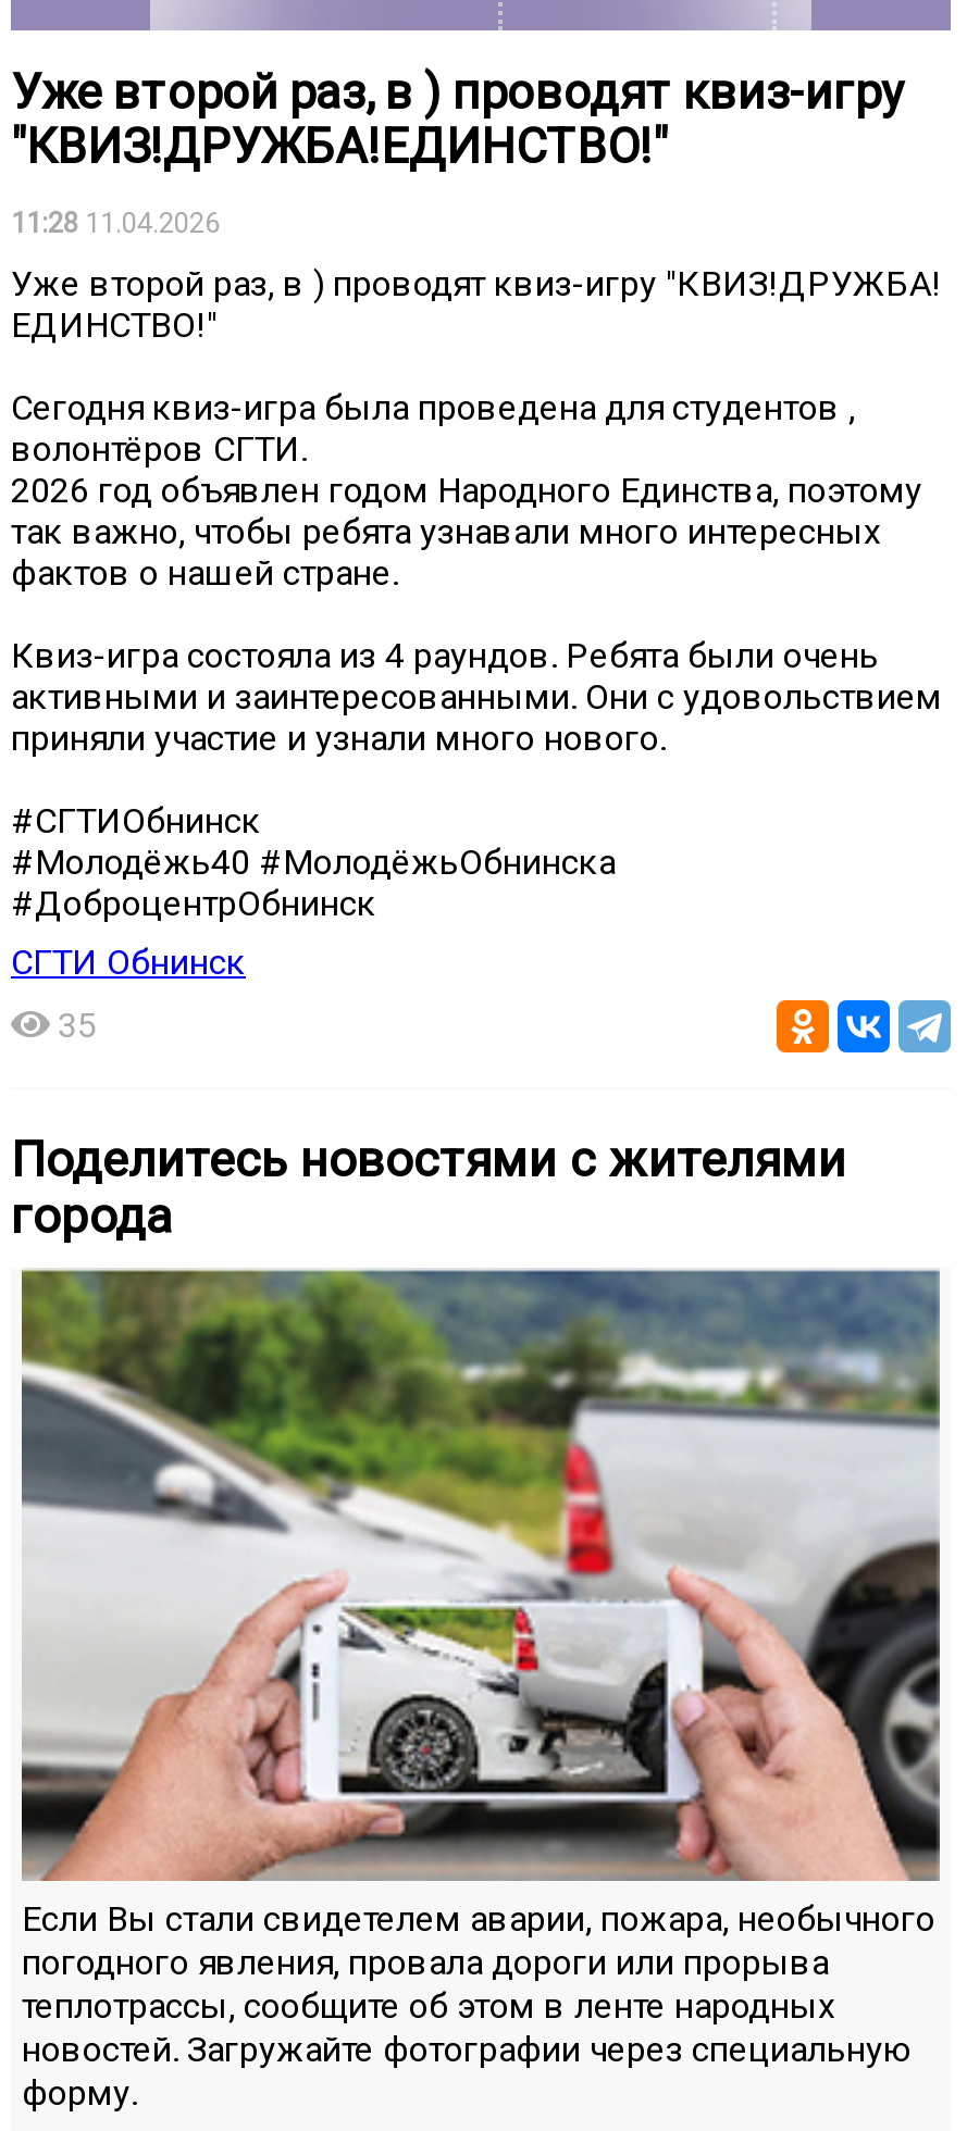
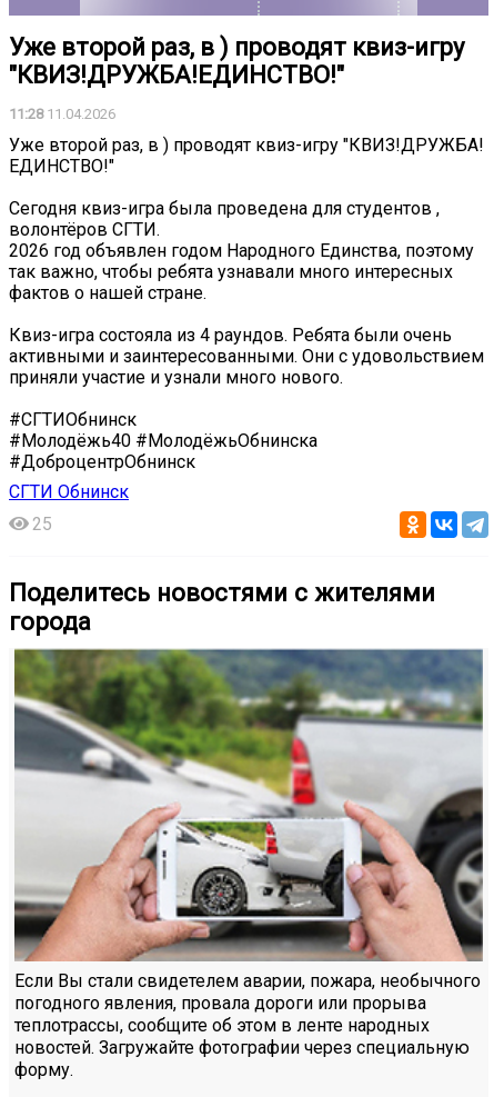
- 35
+ 25
